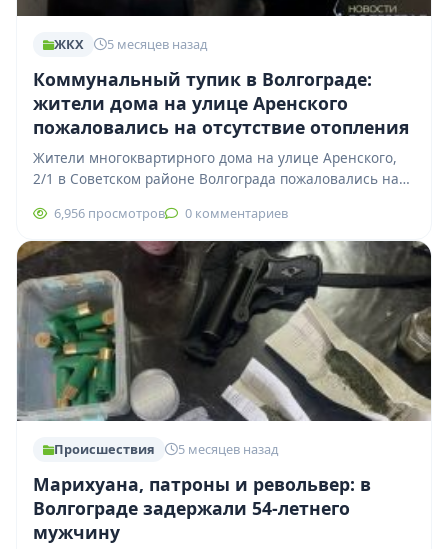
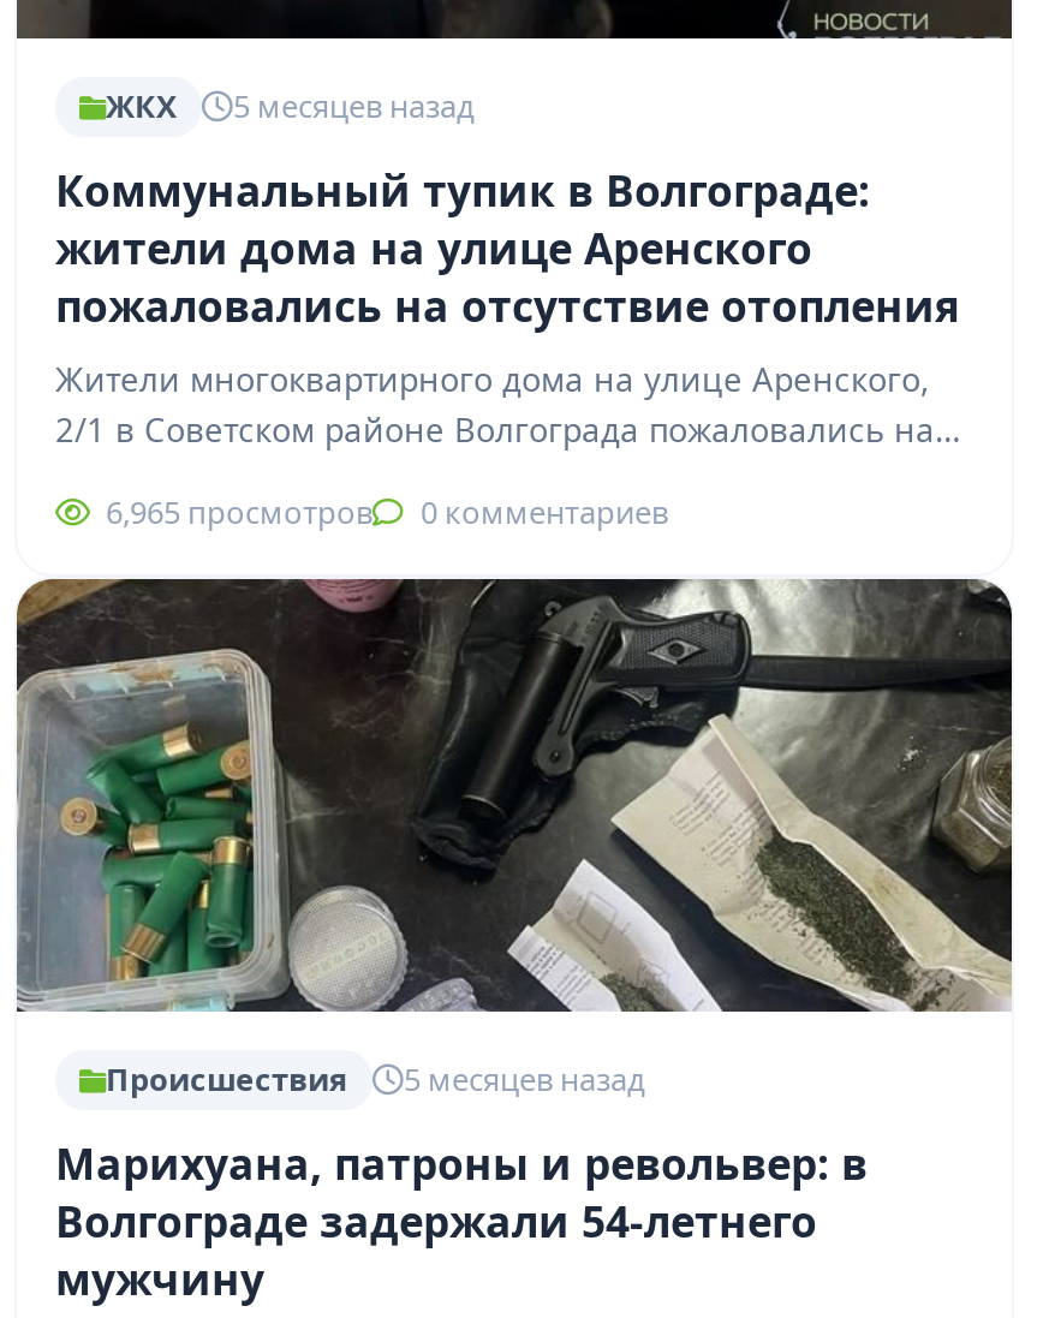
- 6,956 просмотров 0 комментариев
+ 6,965 просмотров 0 комментариев
